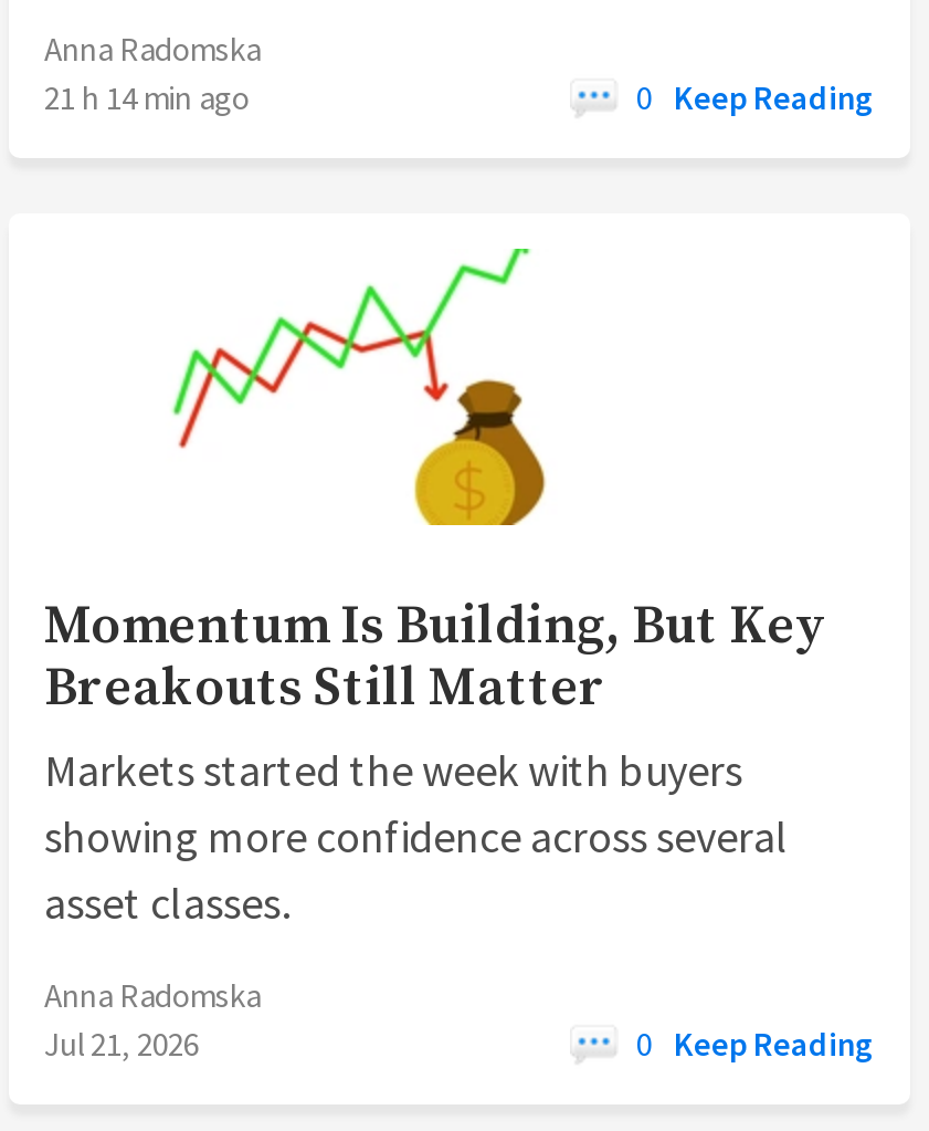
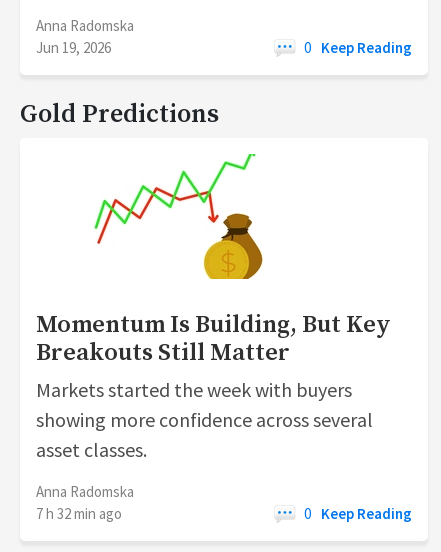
- 21 h 14 min ago
+ Jun 19, 2026

+ Gold Predictions

- Jul 21, 2026
+ 7 h 32 min ago
